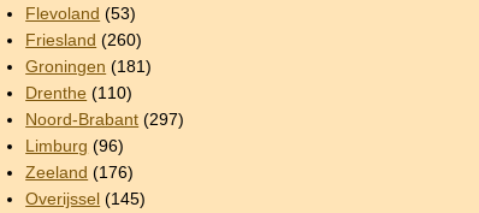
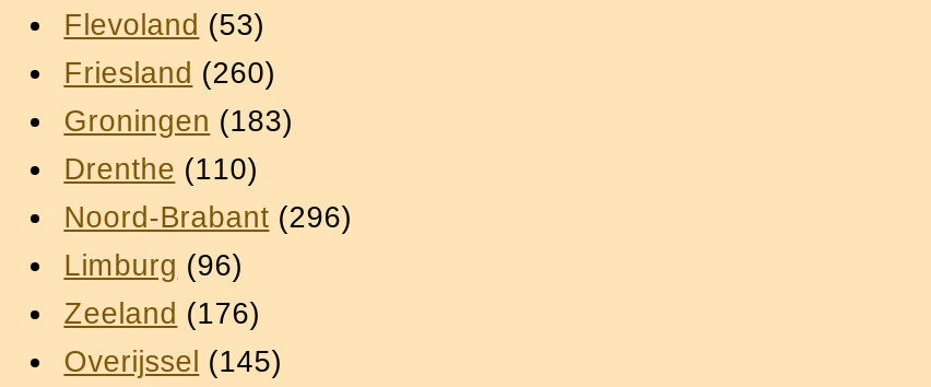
- Groningen (181)
+ Groningen (183)

- Noord-Brabant (297)
+ Noord-Brabant (296)
